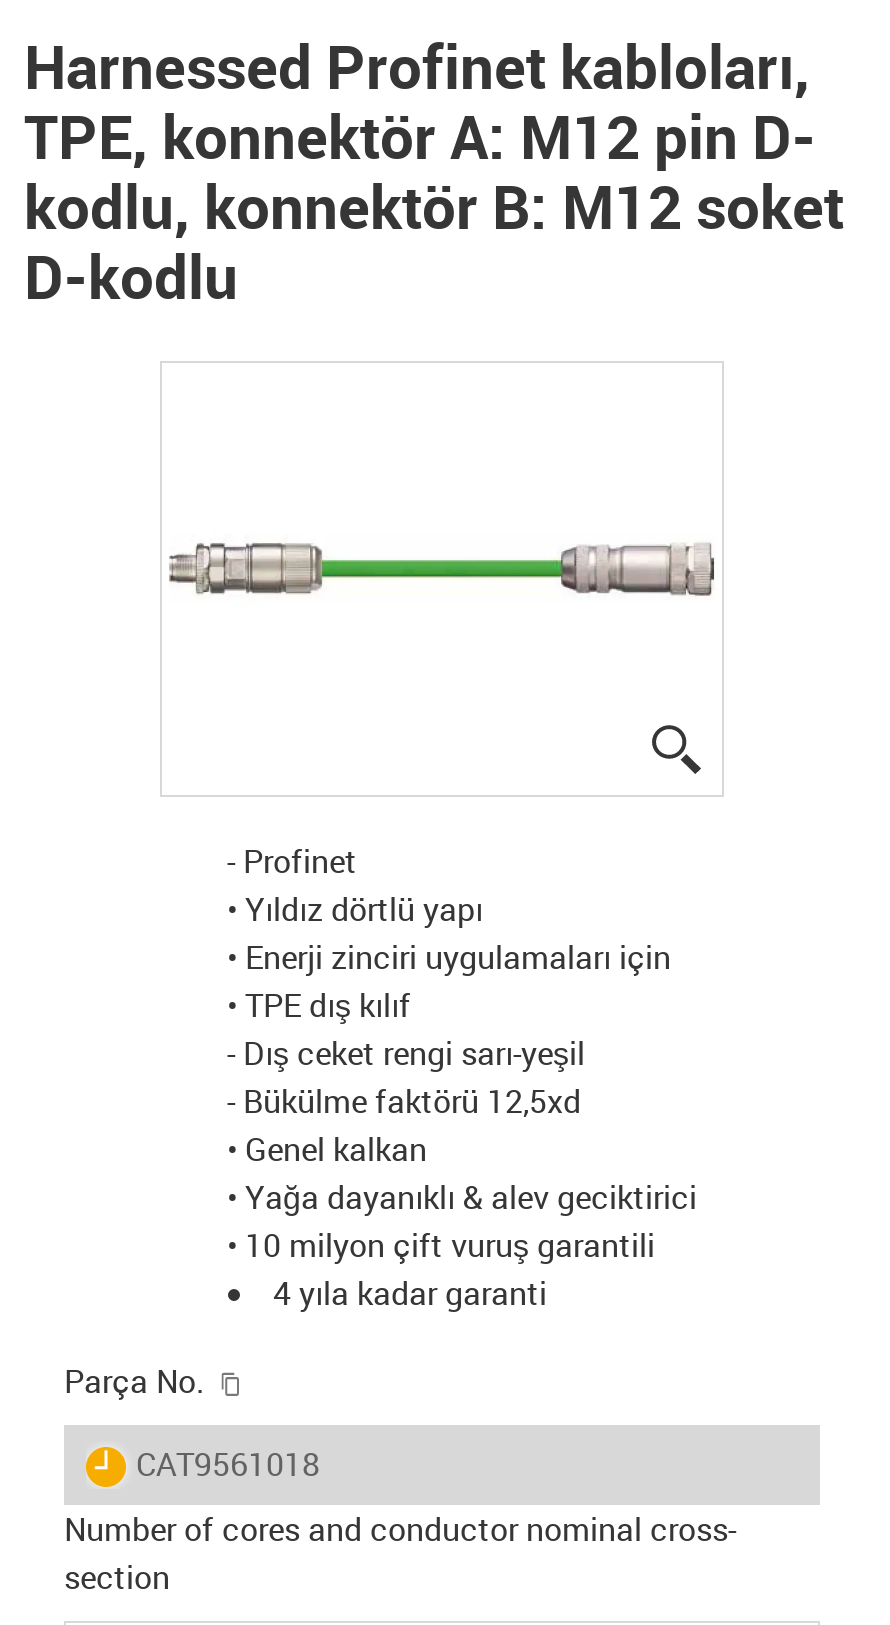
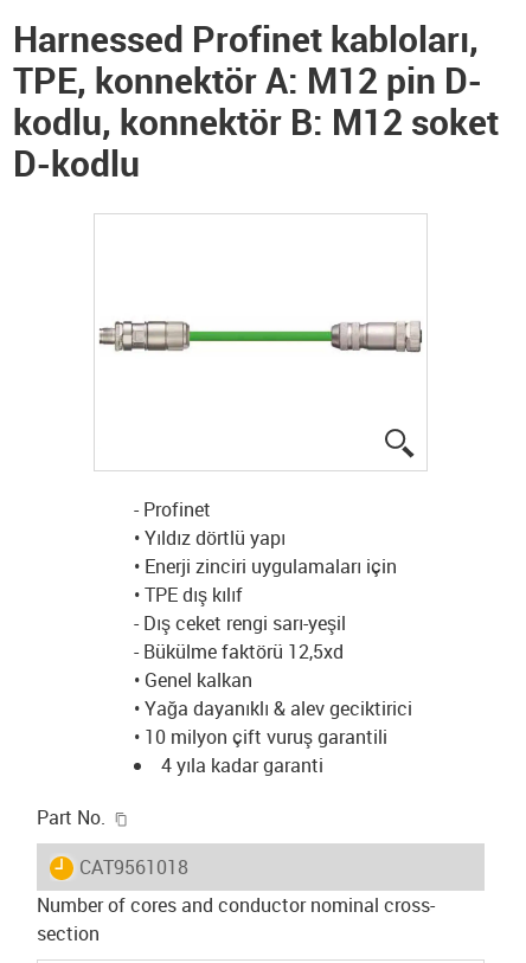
- Parça No.
+ Part No.
